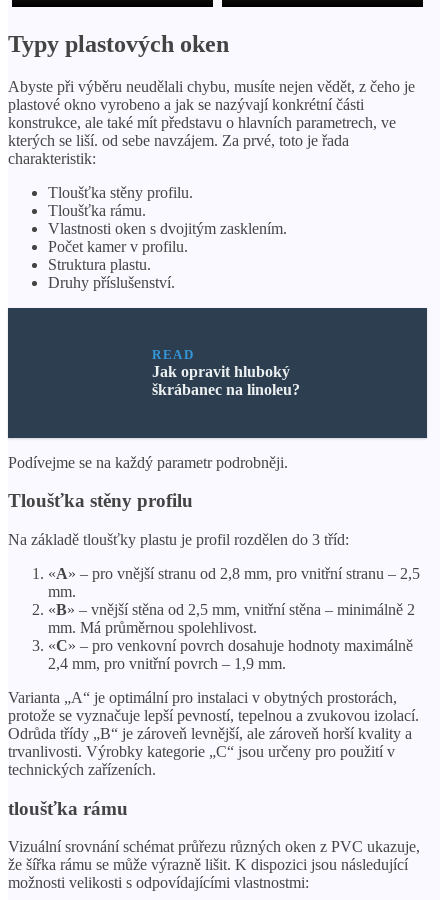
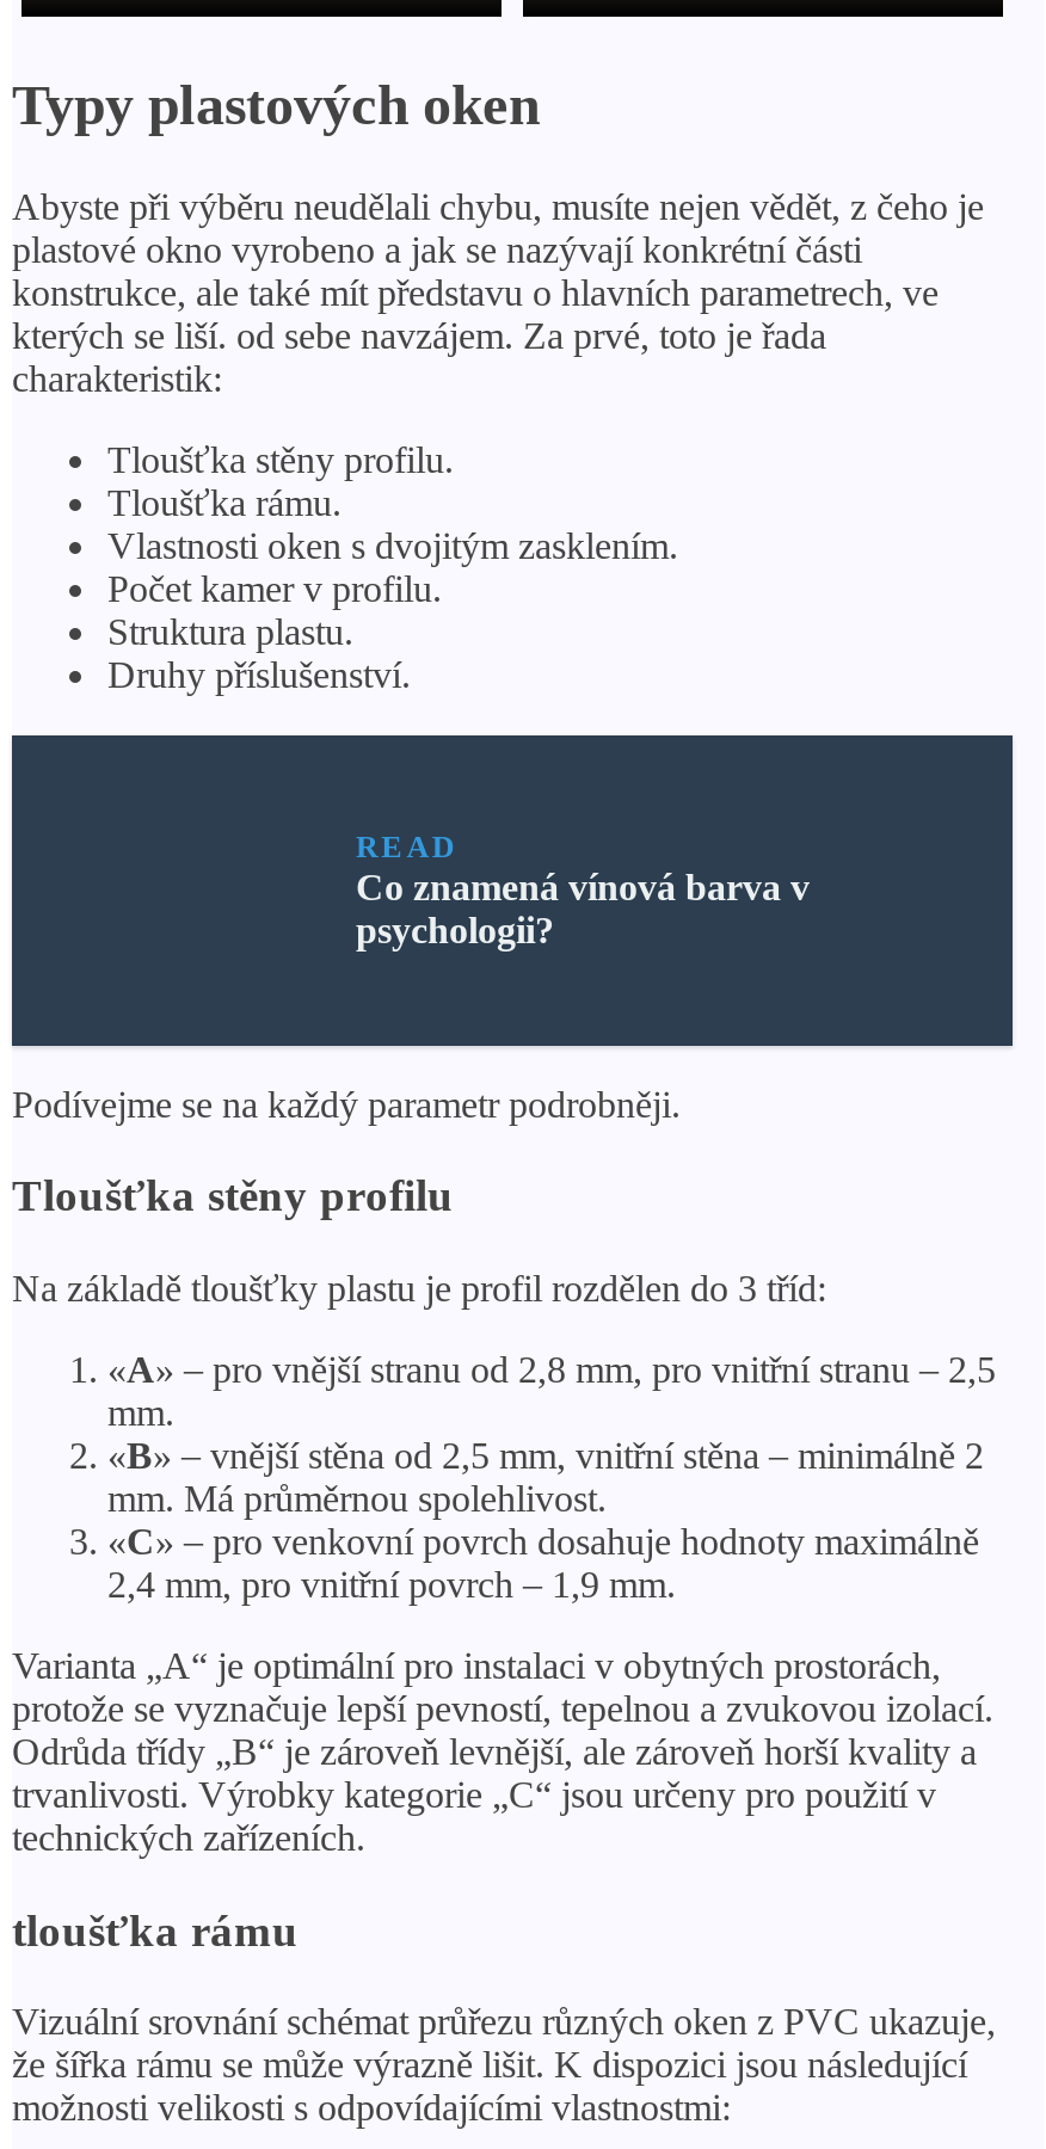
- Jak opravit hluboký
- škrábanec na linoleu?
+ Co znamená vínová barva v
+ psychologii?
